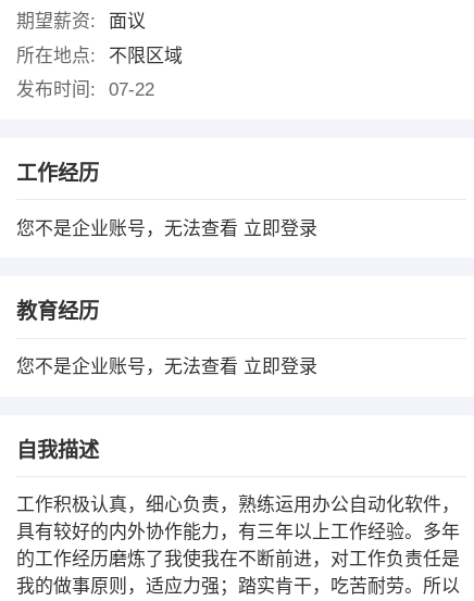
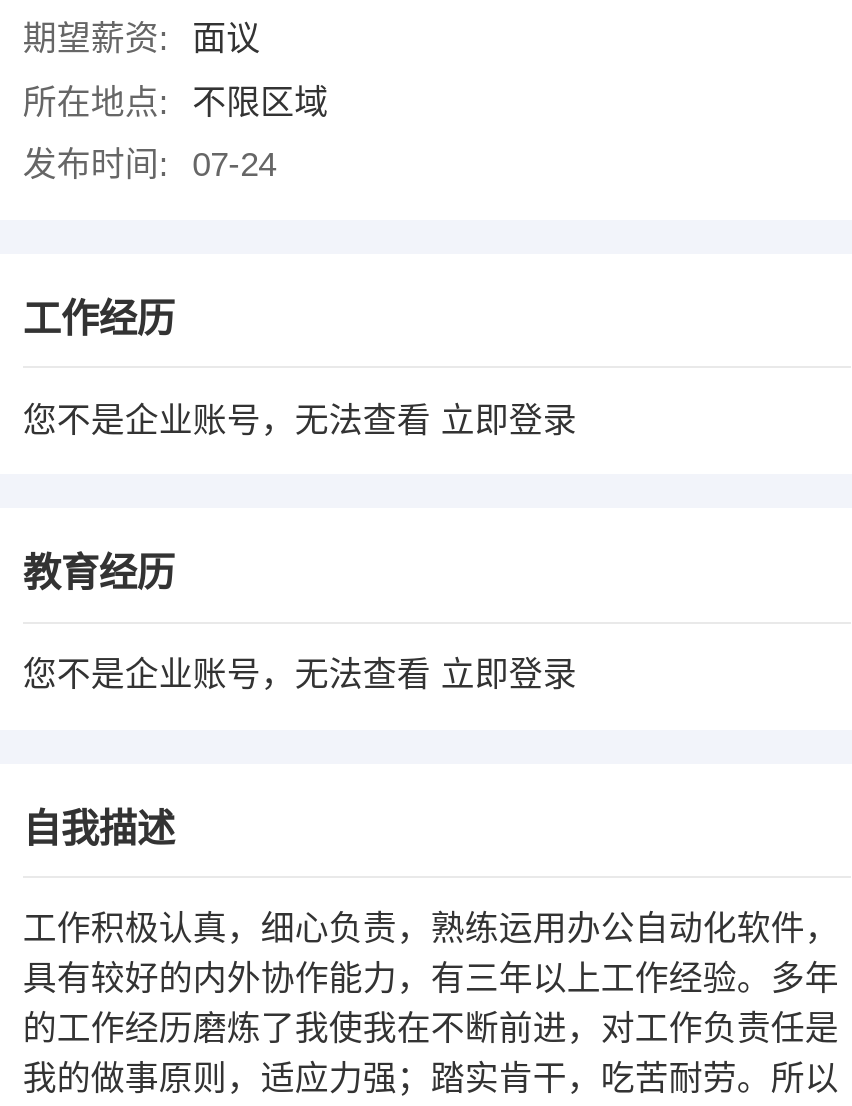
- 发布时间: 07-22
+ 发布时间: 07-24
